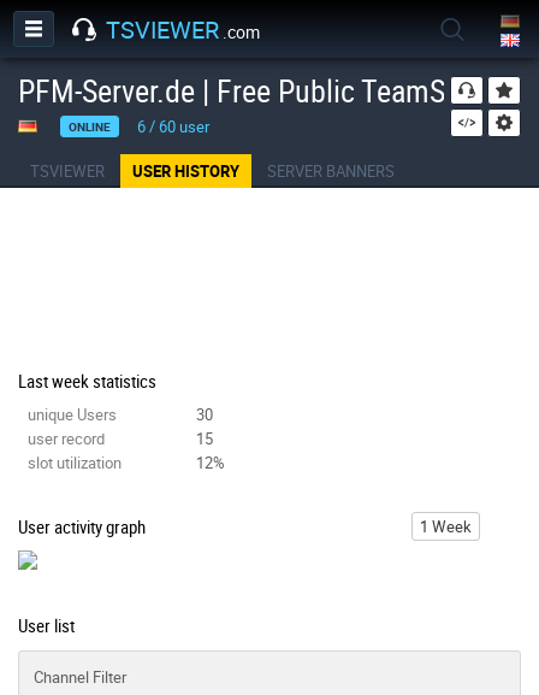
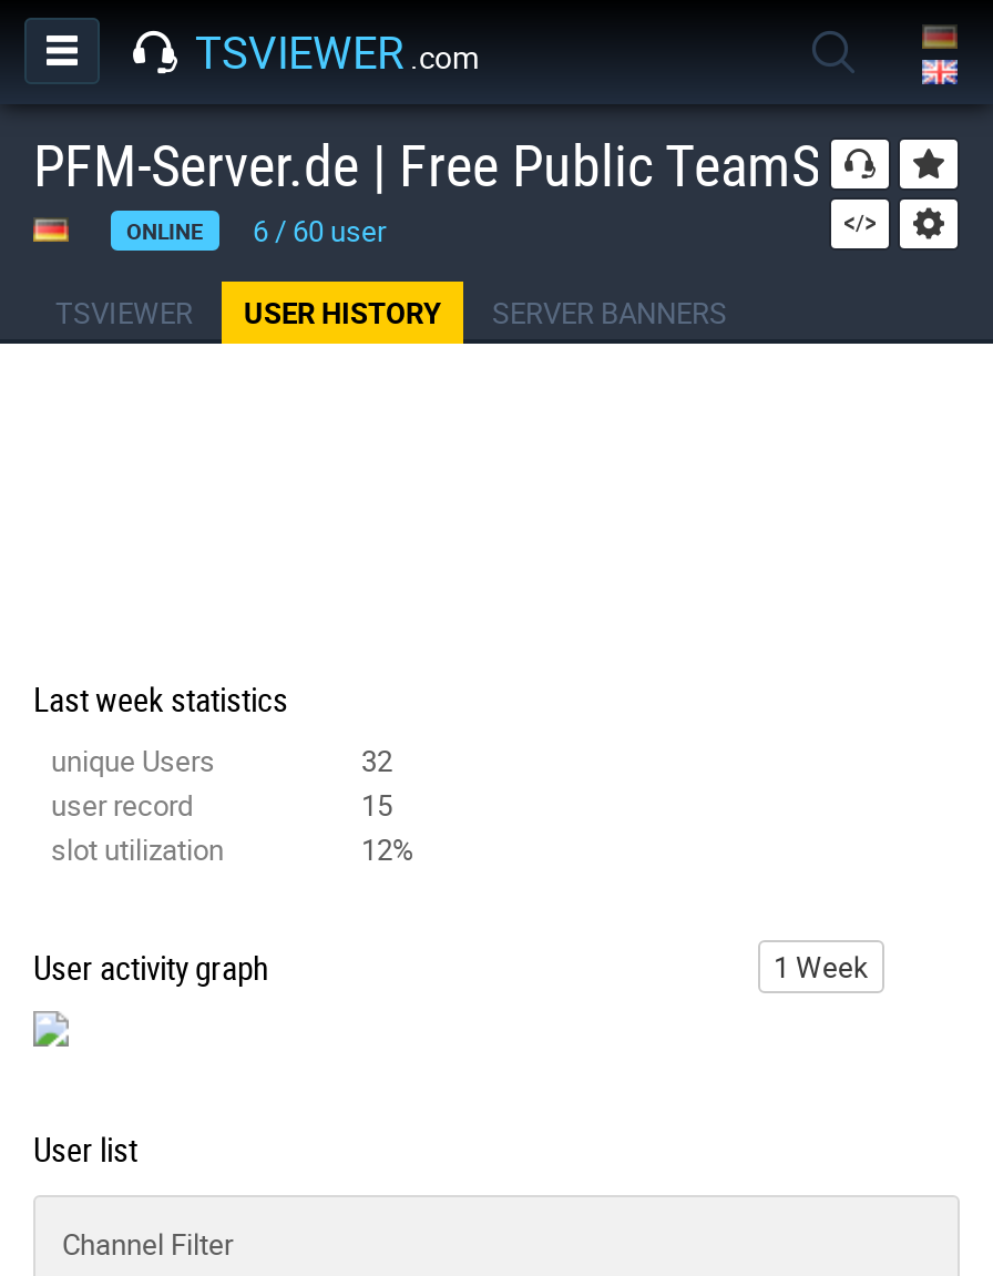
- 30
+ 32
